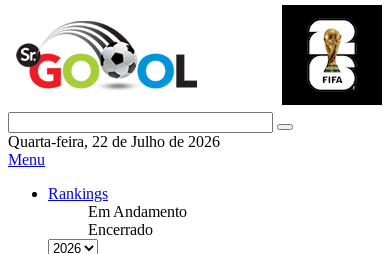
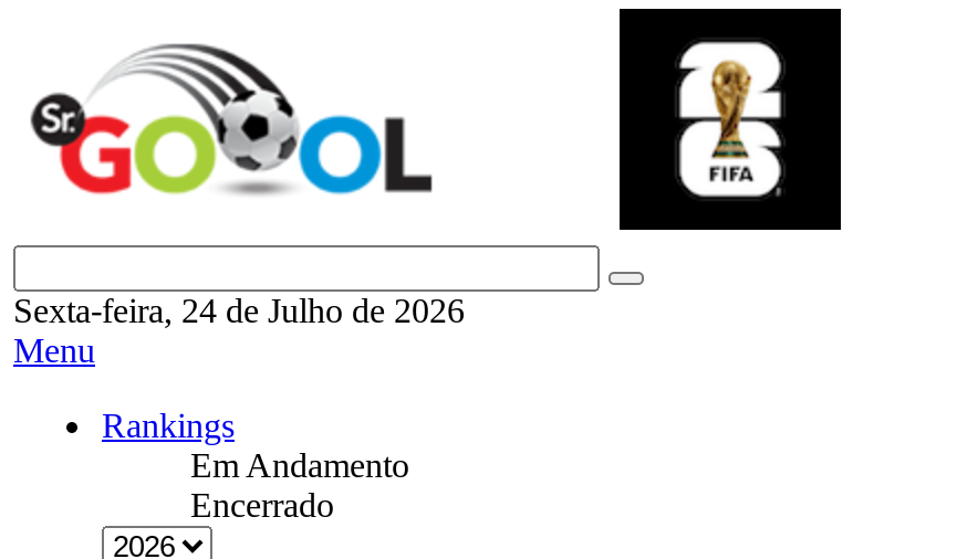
- Quarta-feira, 22 de Julho de 2026
+ Sexta-feira, 24 de Julho de 2026
